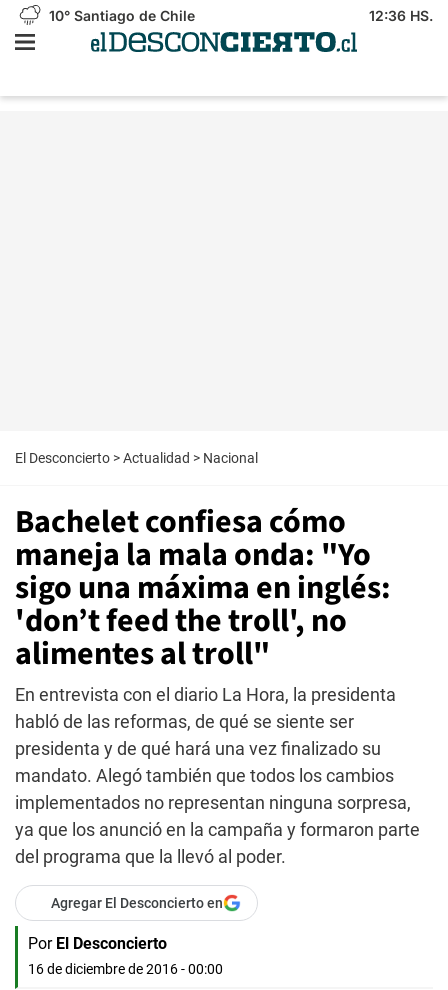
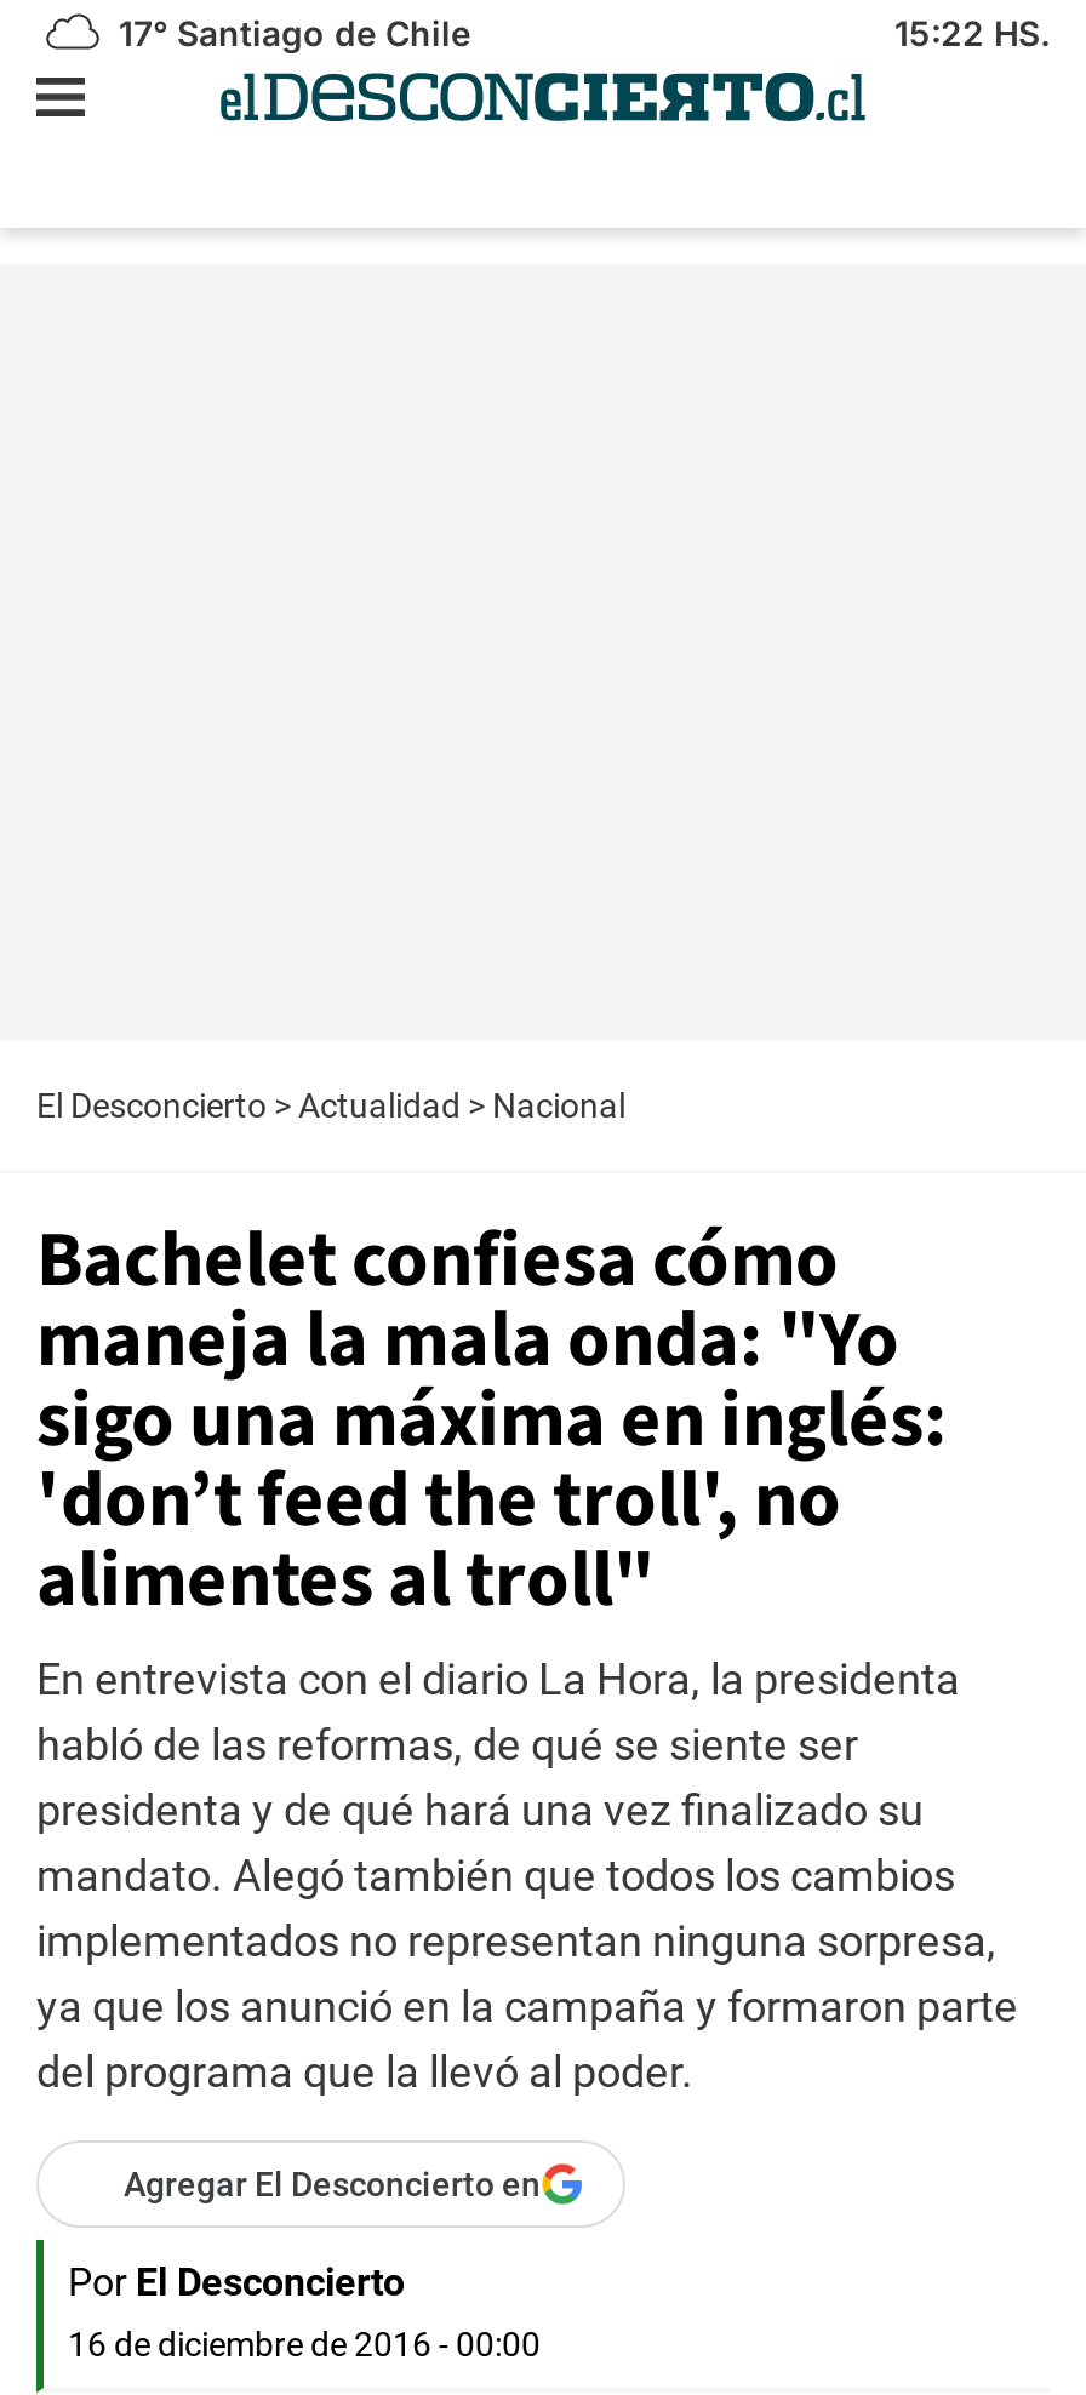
- 10° Santiago de Chile
+ 17° Santiago de Chile

- 12:36 HS.
+ 15:22 HS.
